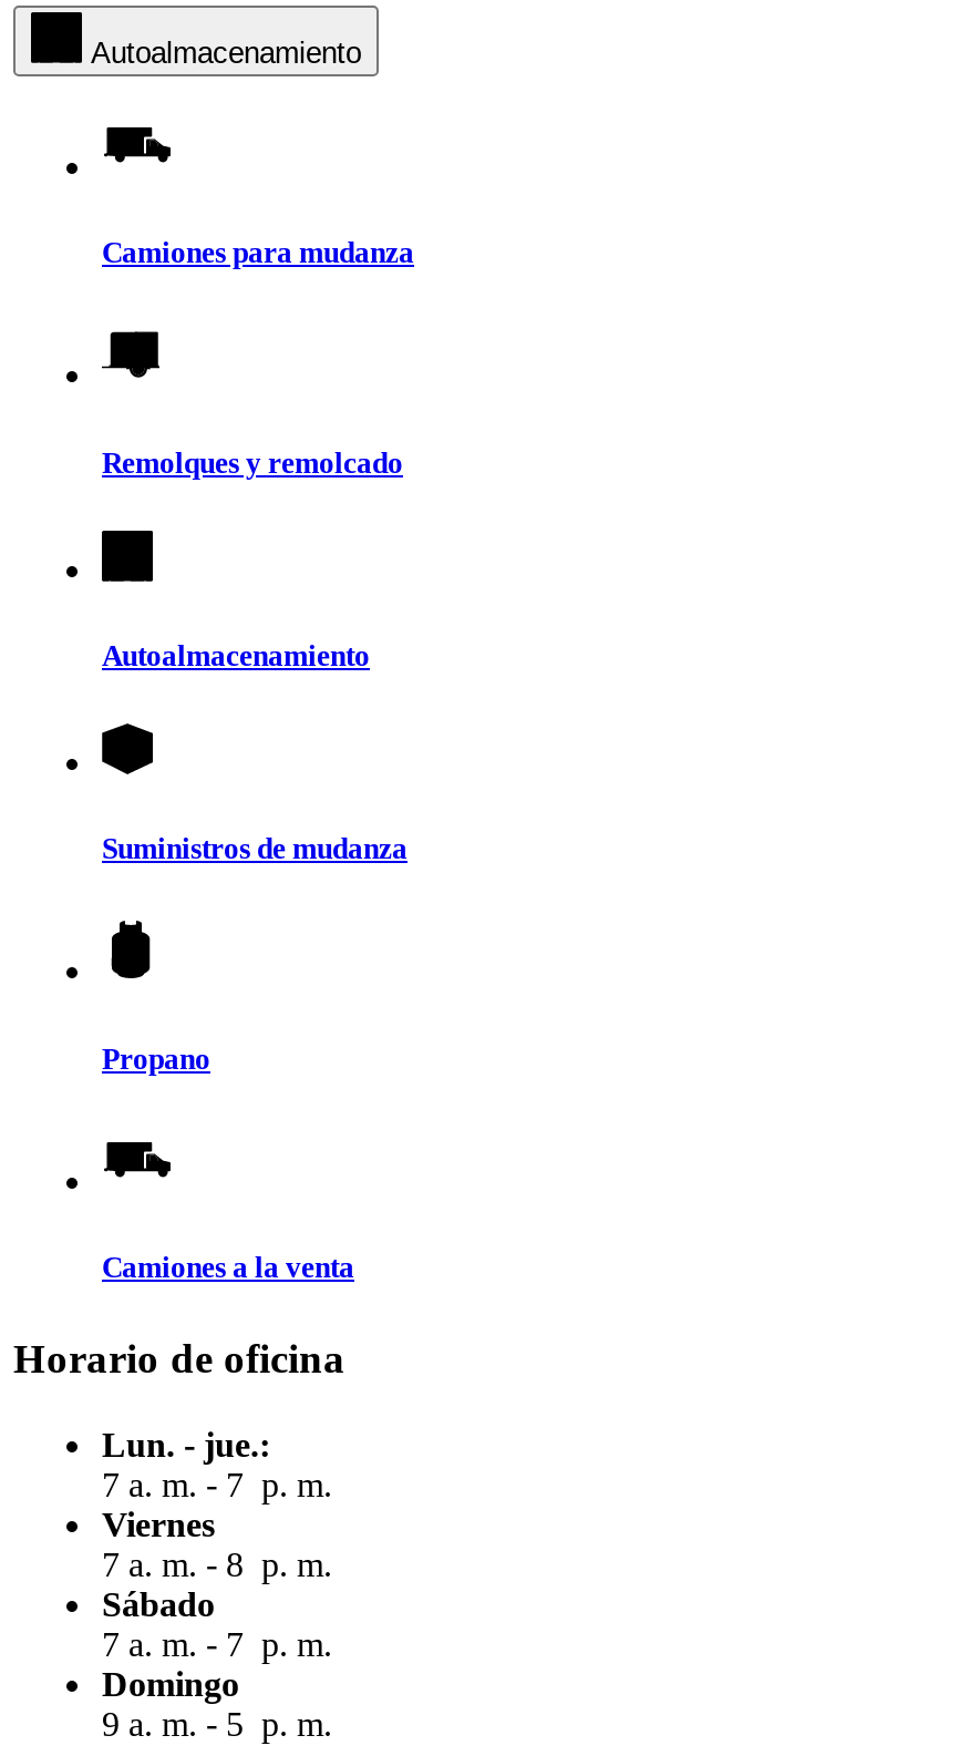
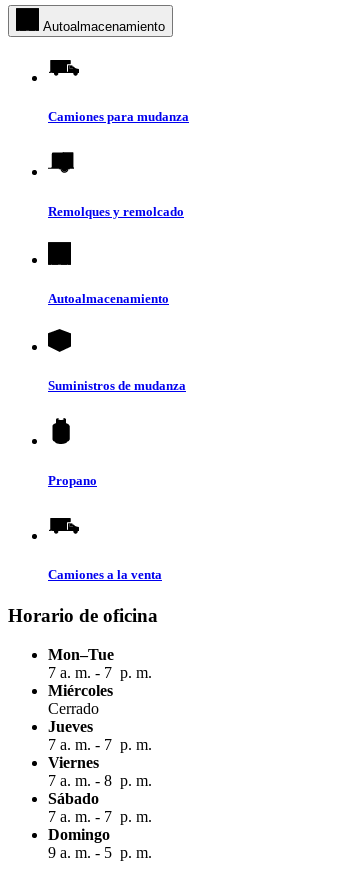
- Lun. - jue.:
+ Mon–Tue
+ 7 a. m. - 7 p. m.
+ Miércoles
+ Cerrado
+ Jueves
